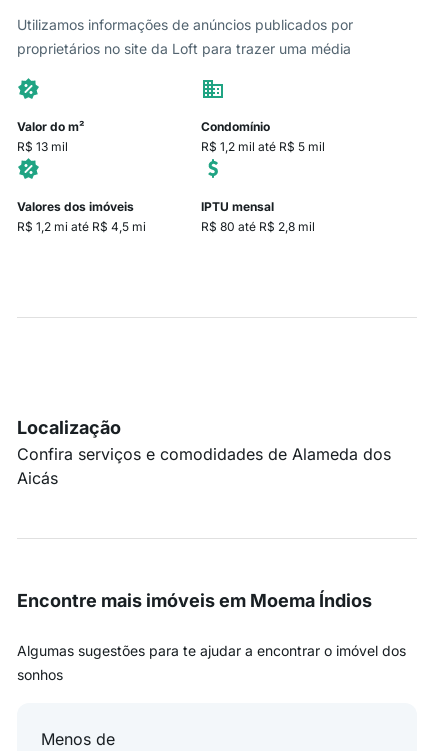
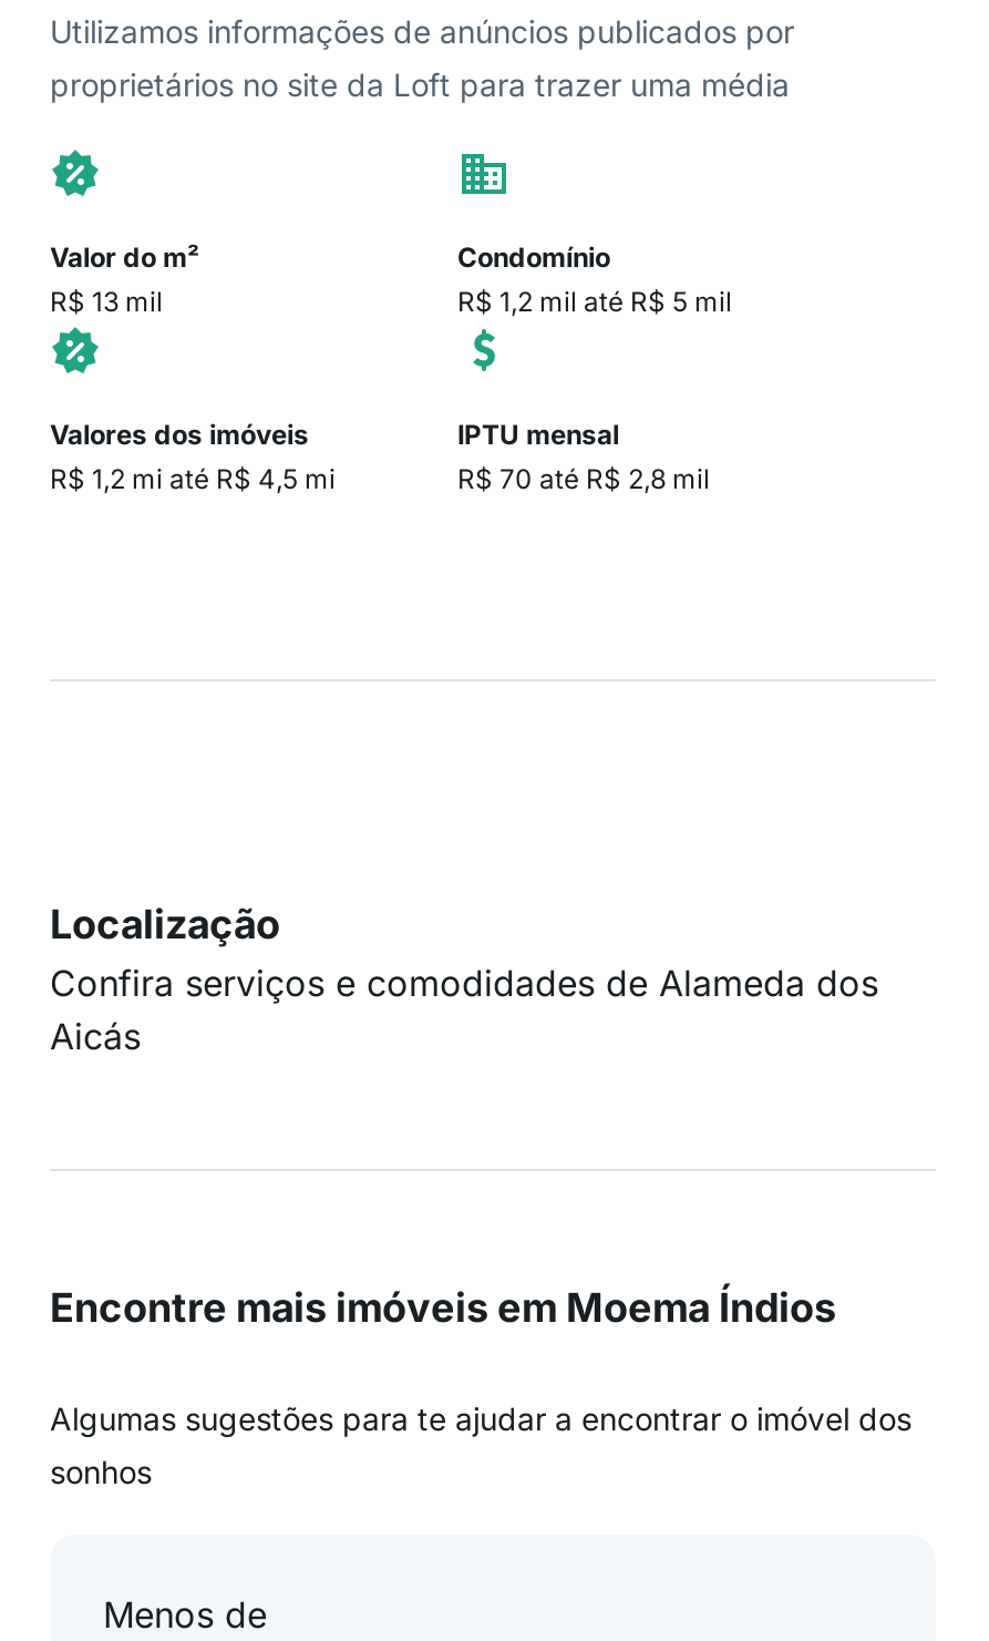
- R$ 80 até R$ 2,8 mil
+ R$ 70 até R$ 2,8 mil
